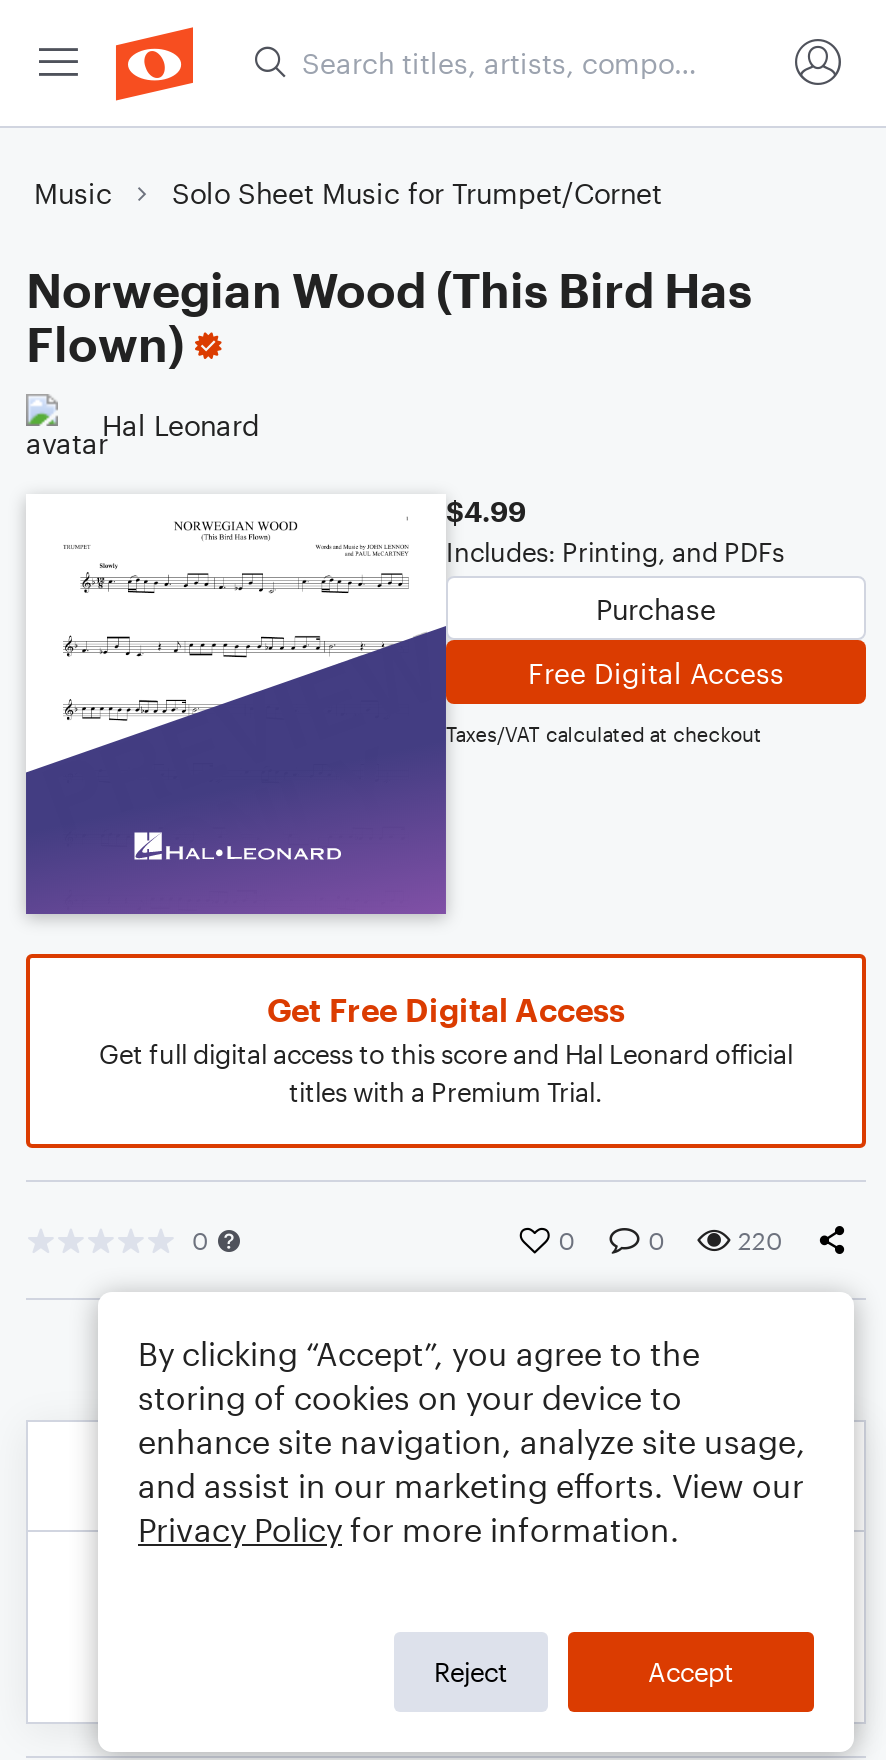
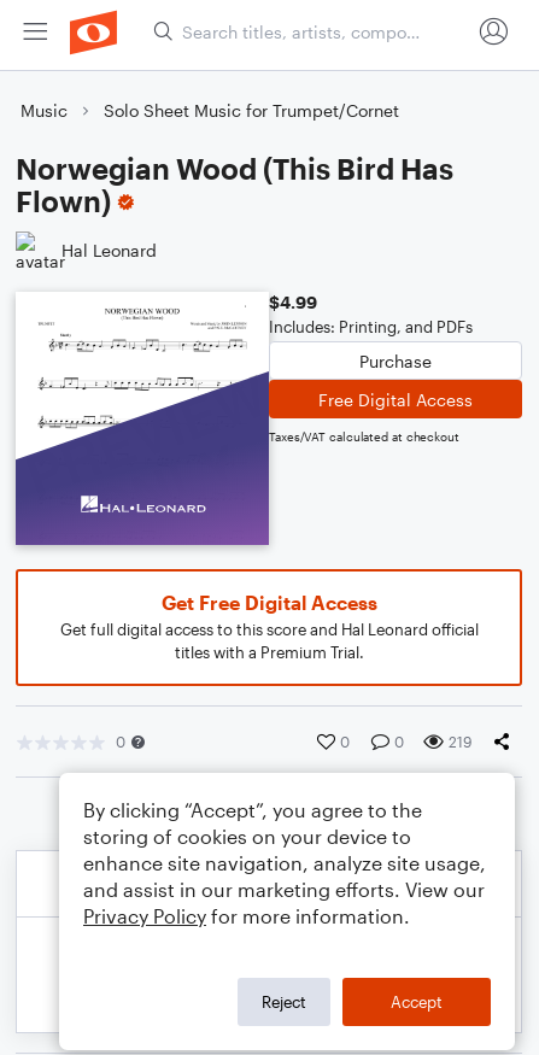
- 220
+ 219
